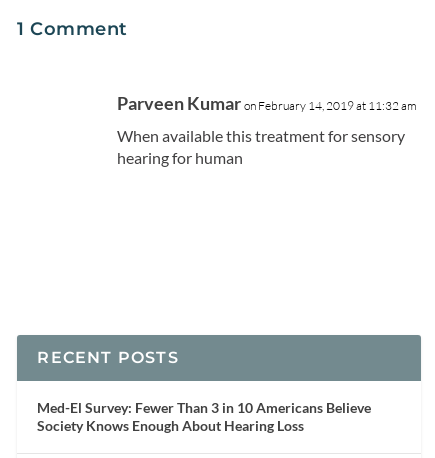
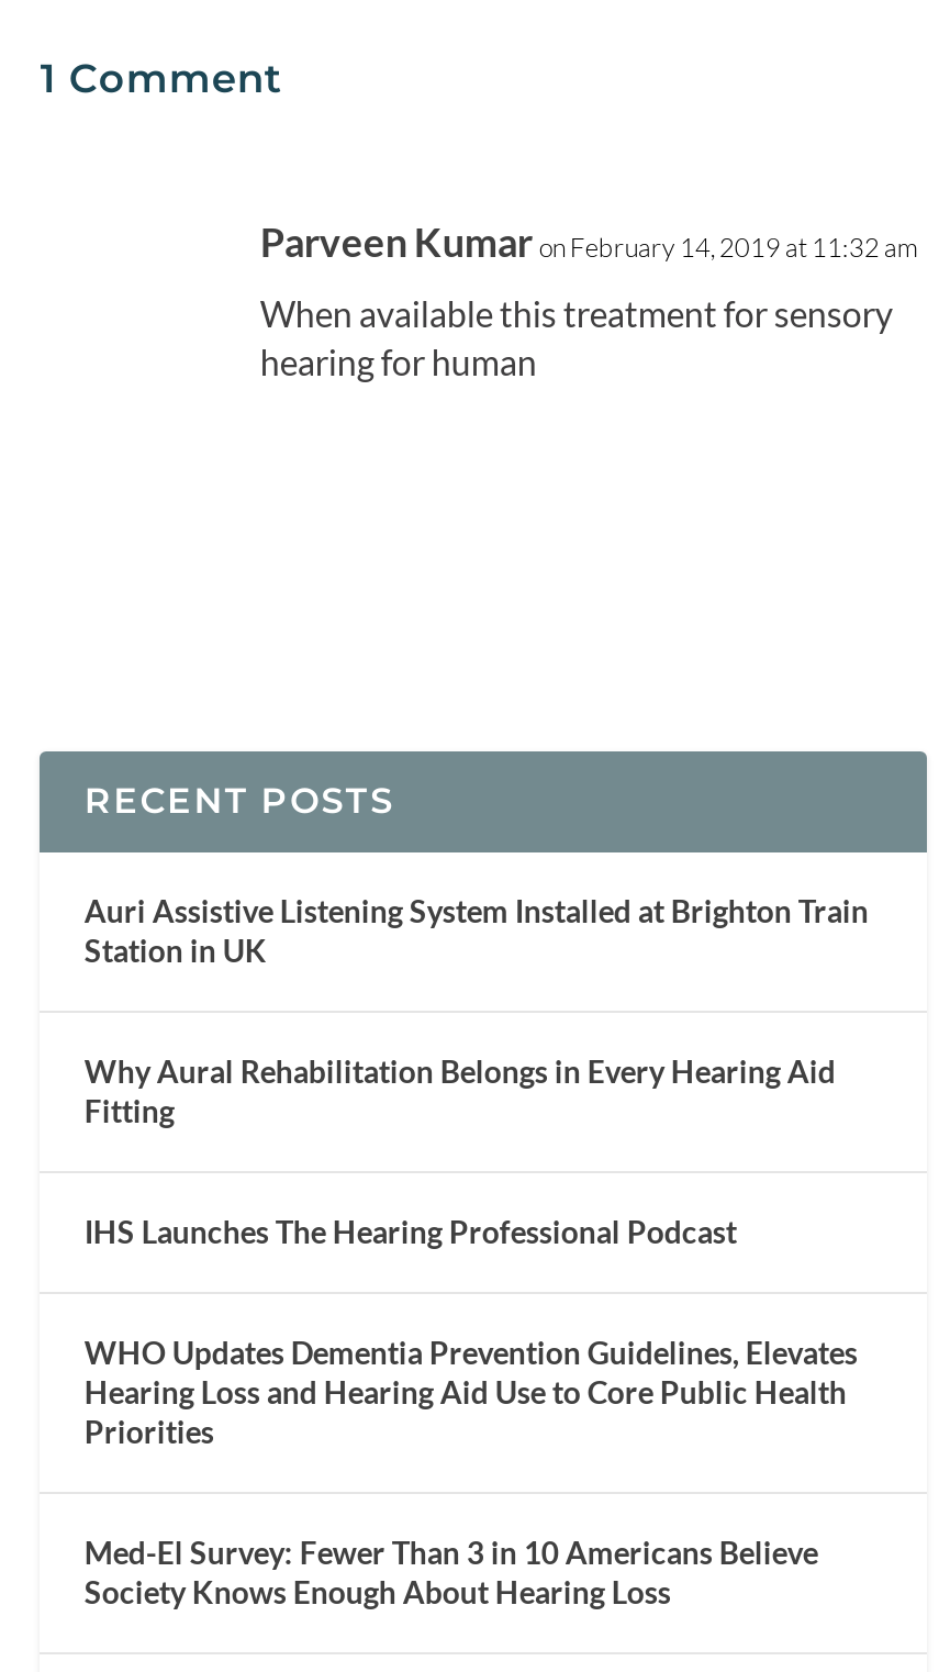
+ Auri Assistive Listening System Installed at Brighton Train
+ Station in UK
+ Why Aural Rehabilitation Belongs in Every Hearing Aid
+ Fitting
+ IHS Launches The Hearing Professional Podcast
+ WHO Updates Dementia Prevention Guidelines, Elevates
+ Hearing Loss and Hearing Aid Use to Core Public Health
+ Priorities
